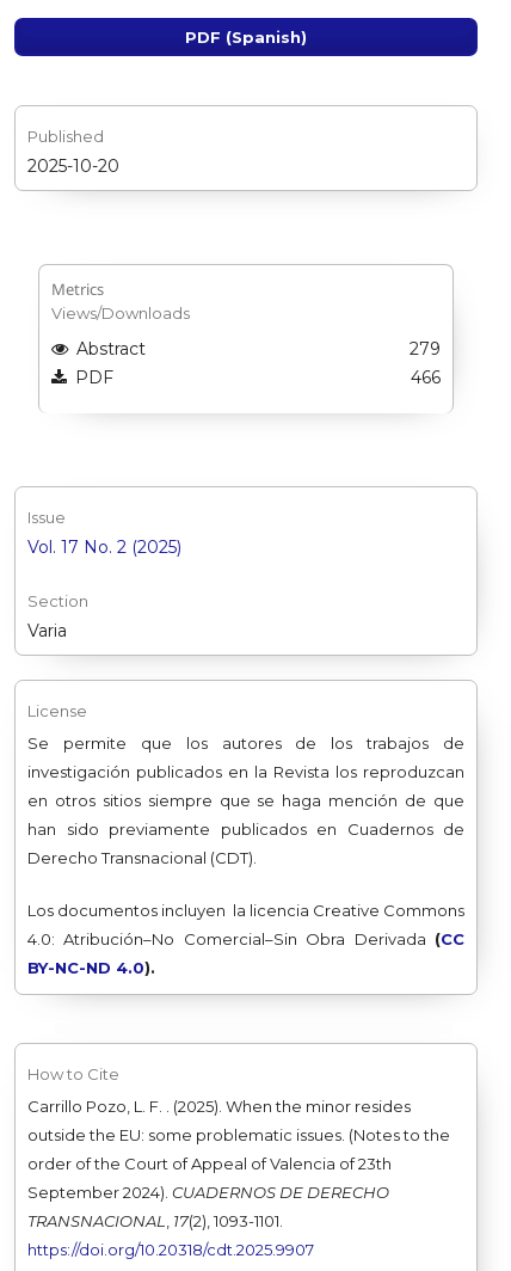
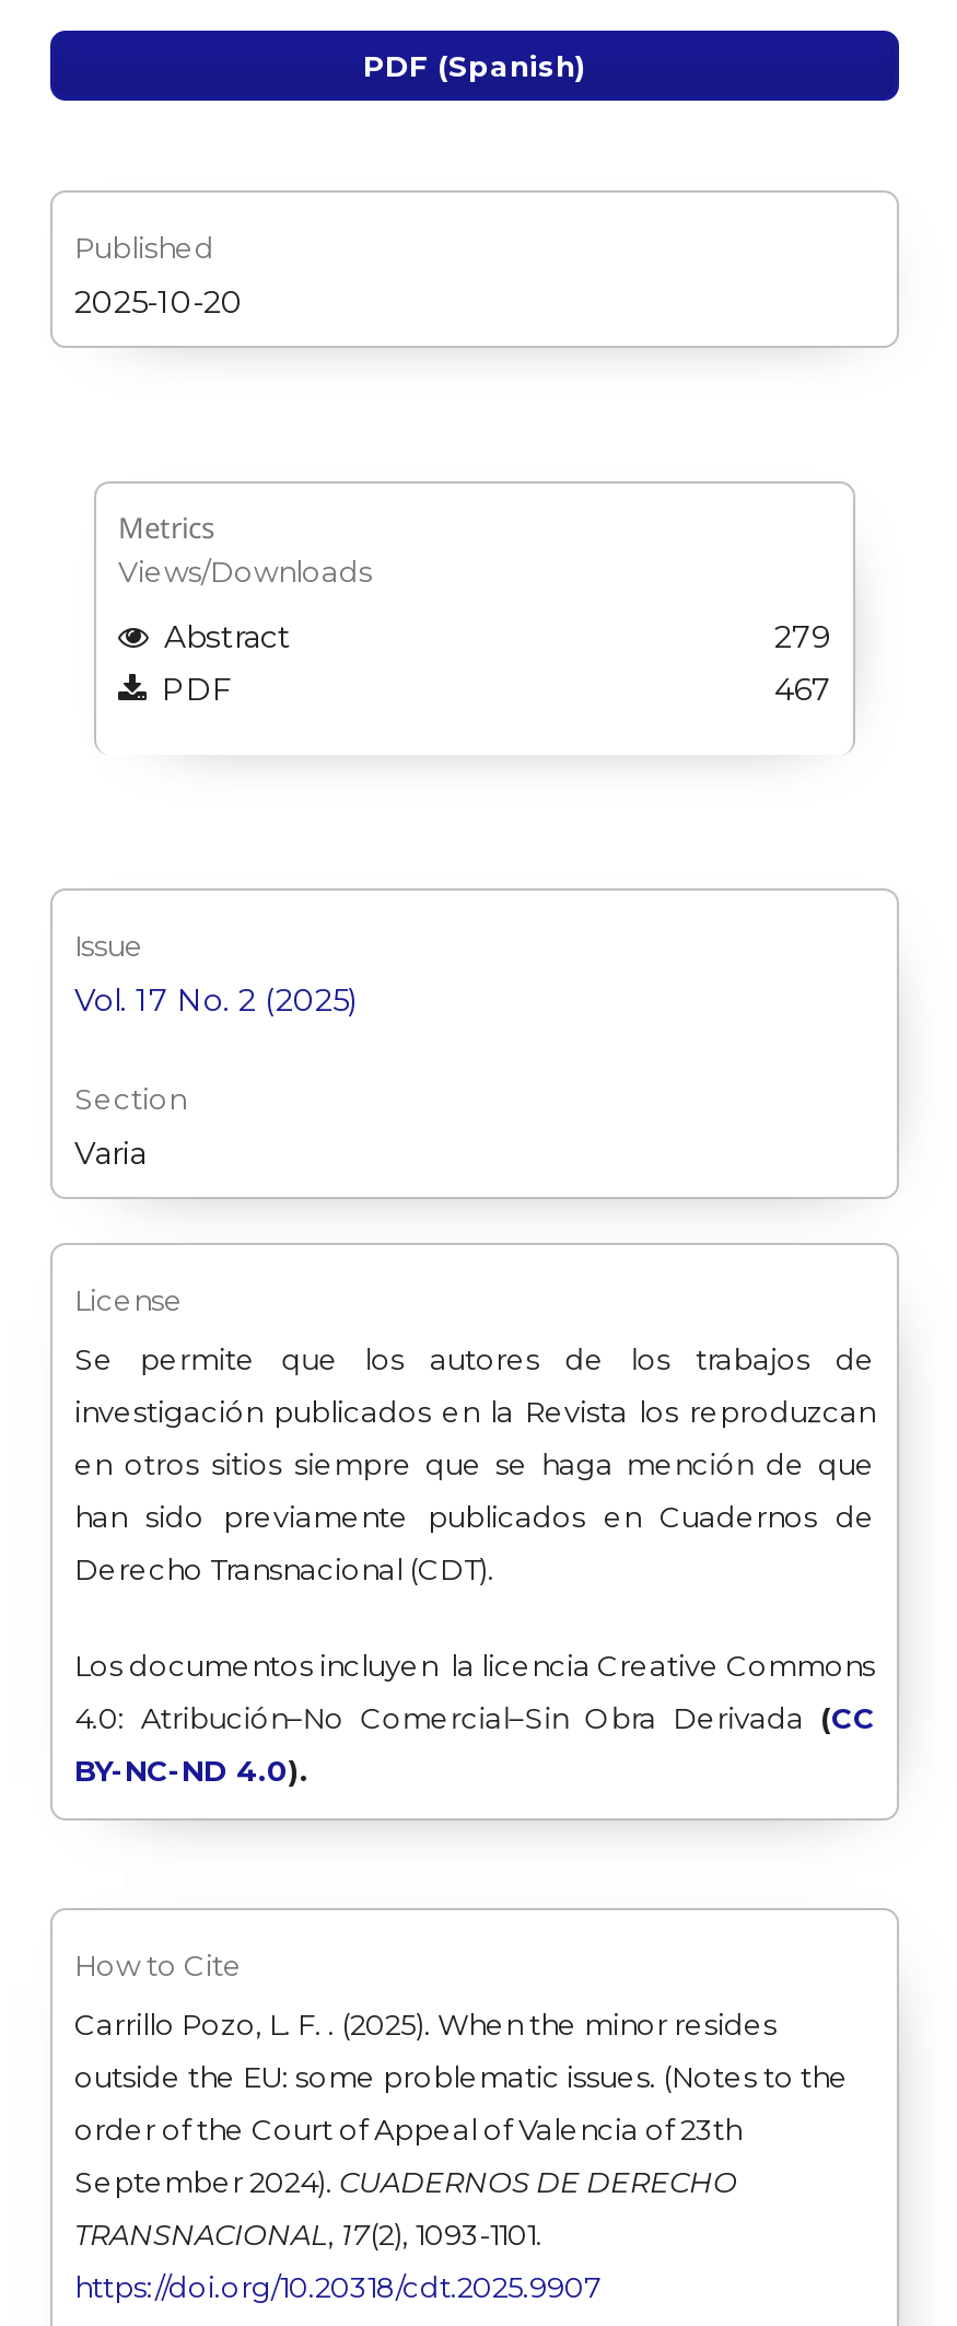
- 466
+ 467
